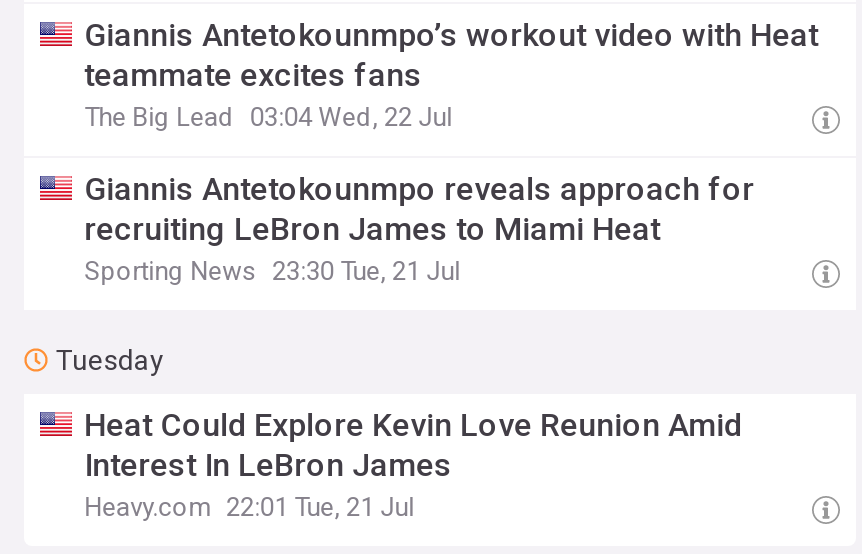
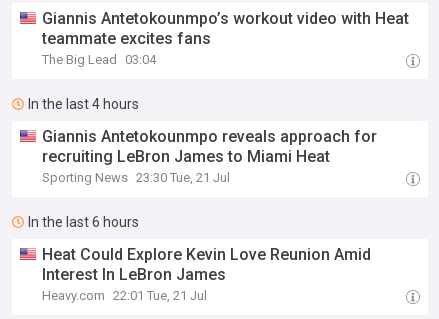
- The Big Lead 03:04 Wed, 22 Jul
+ The Big Lead 03:04
+ In the last 4 hours

- Tuesday
+ In the last 6 hours
